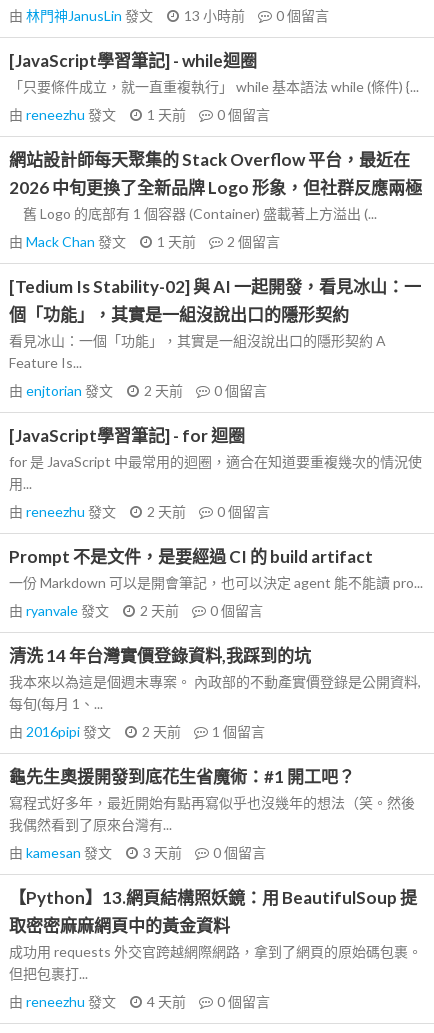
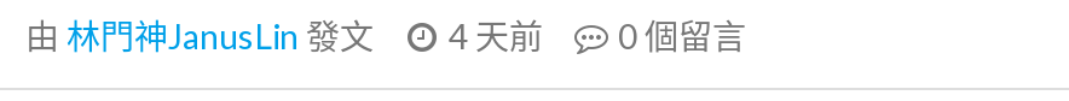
- 13 小時前
- 0個留言
- [JavaScript學習筆記] - while迴圈
- 「只要條件成立，就一直重複執行」 while 基本語法 while (條件) {...
- 由reneezhu發文
- 1 天前
- 0個留言
- 網站設計師每天聚集的 Stack Overflow 平台，最近在
- 2026 中旬更換了全新品牌 Logo 形象，但社群反應兩極
- 舊 Logo 的底部有 1 個容器 (Container) 盛載著上方溢出 (...
- 由Mack Chan發文
- 1 天前
- 2個留言
- [Tedium Is Stability-02] 與 AI 一起開發，看見冰山：一
- 個「功能」，其實是一組沒說出口的隱形契約
- 看見冰山：一個「功能」，其實是一組沒說出口的隱形契約 A
- Feature Is...
- 由enjtorian發文
- 2 天前
- 0個留言
- [JavaScript學習筆記] - for 迴圈
- for 是 JavaScript 中最常用的迴圈，適合在知道要重複幾次的情況使
- 用...
- 由reneezhu發文
- 2 天前
- 0個留言
- Prompt 不是文件，是要經過 CI 的 build artifact
- 一份 Markdown 可以是開會筆記，也可以決定 agent 能不能讀 pro...
- 由ryanvale發文
- 2 天前
- 0個留言
- 清洗 14 年台灣實價登錄資料,我踩到的坑
- 我本來以為這是個週末專案。 內政部的不動產實價登錄是公開資料,
- 每旬(每月 1、...
- 由2016pipi發文
- 2 天前
- 1個留言
- 龜先生奧援開發到底花生省魔術：#1 開工吧？
- 寫程式好多年，最近開始有點再寫似乎也沒幾年的想法（笑。然後
- 我偶然看到了原來台灣有...
- 由kamesan發文
- 3 天前
- 0個留言
- 【Python】13.網頁結構照妖鏡：用 BeautifulSoup 提
- 取密密麻麻網頁中的黃金資料
- 成功用 requests 外交官跨越網際網路，拿到了網頁的原始碼包裹。
- 但把包裹打...
- 由reneezhu發文
